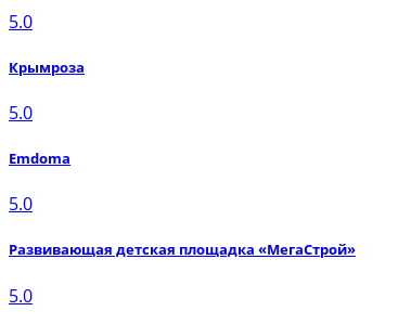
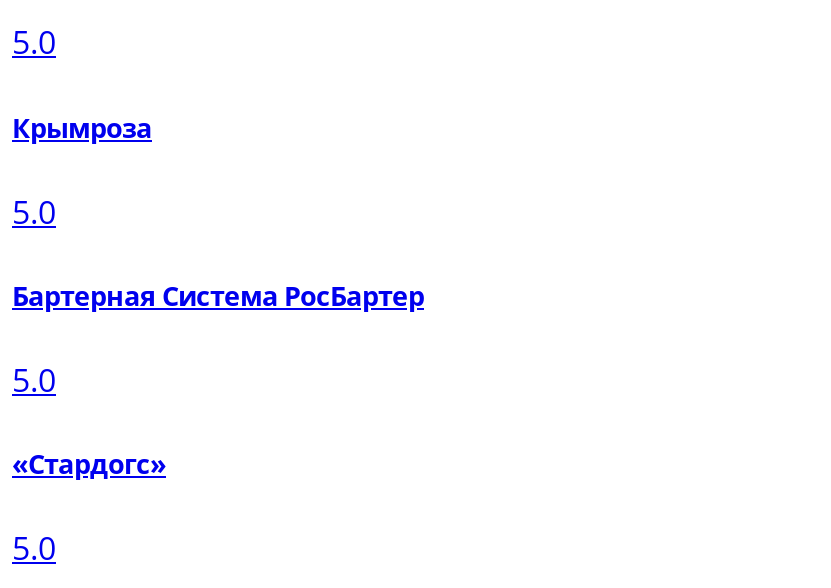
- Emdoma
+ Бартерная Система РосБартер

- Развивающая детская площадка «МегаСтрой»
+ «Стардогс»
